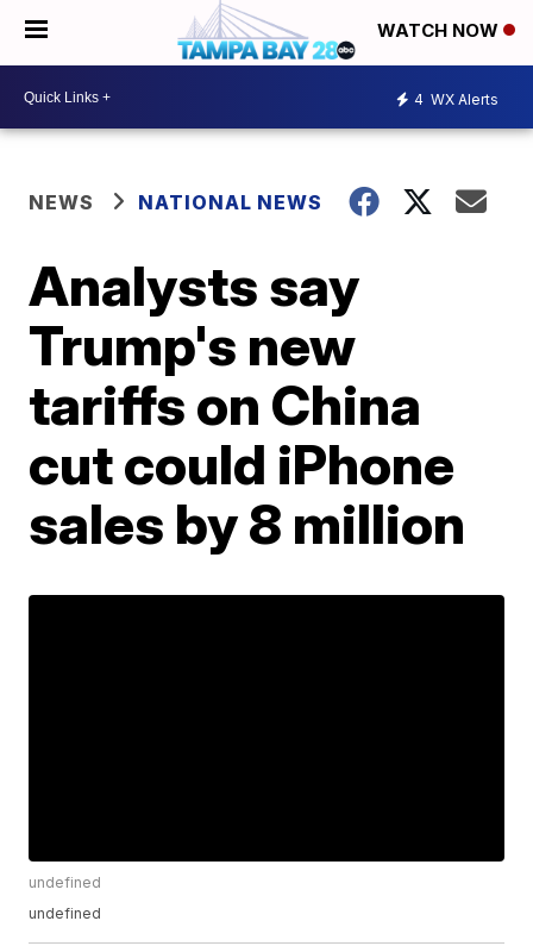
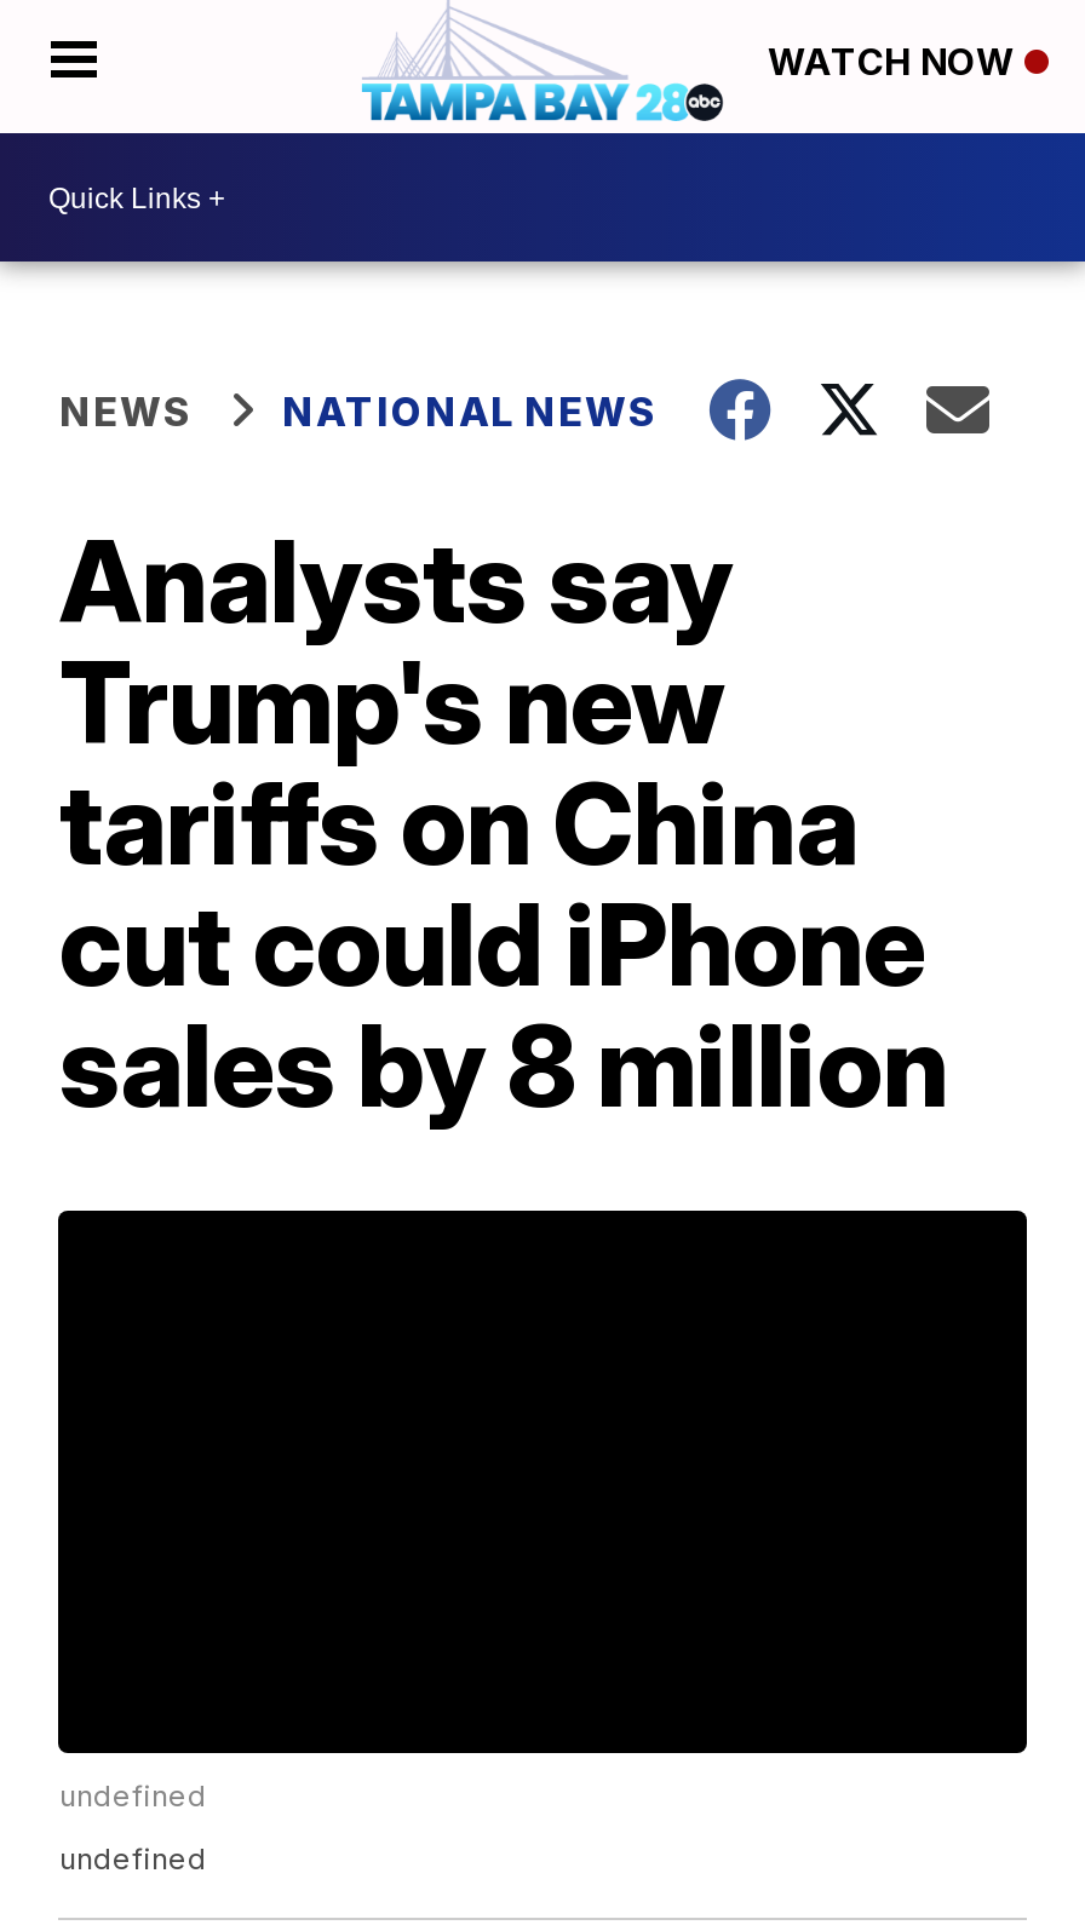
- 4 WX Alerts
